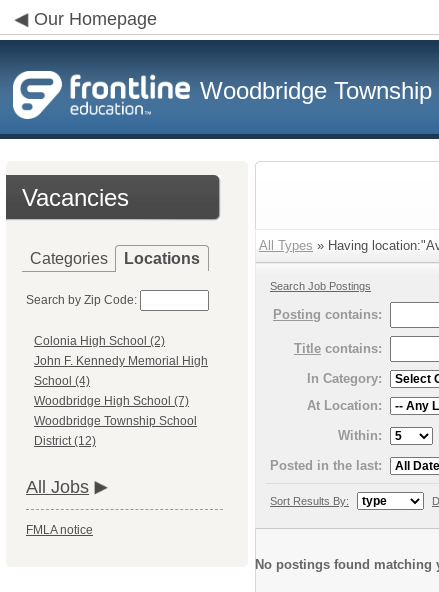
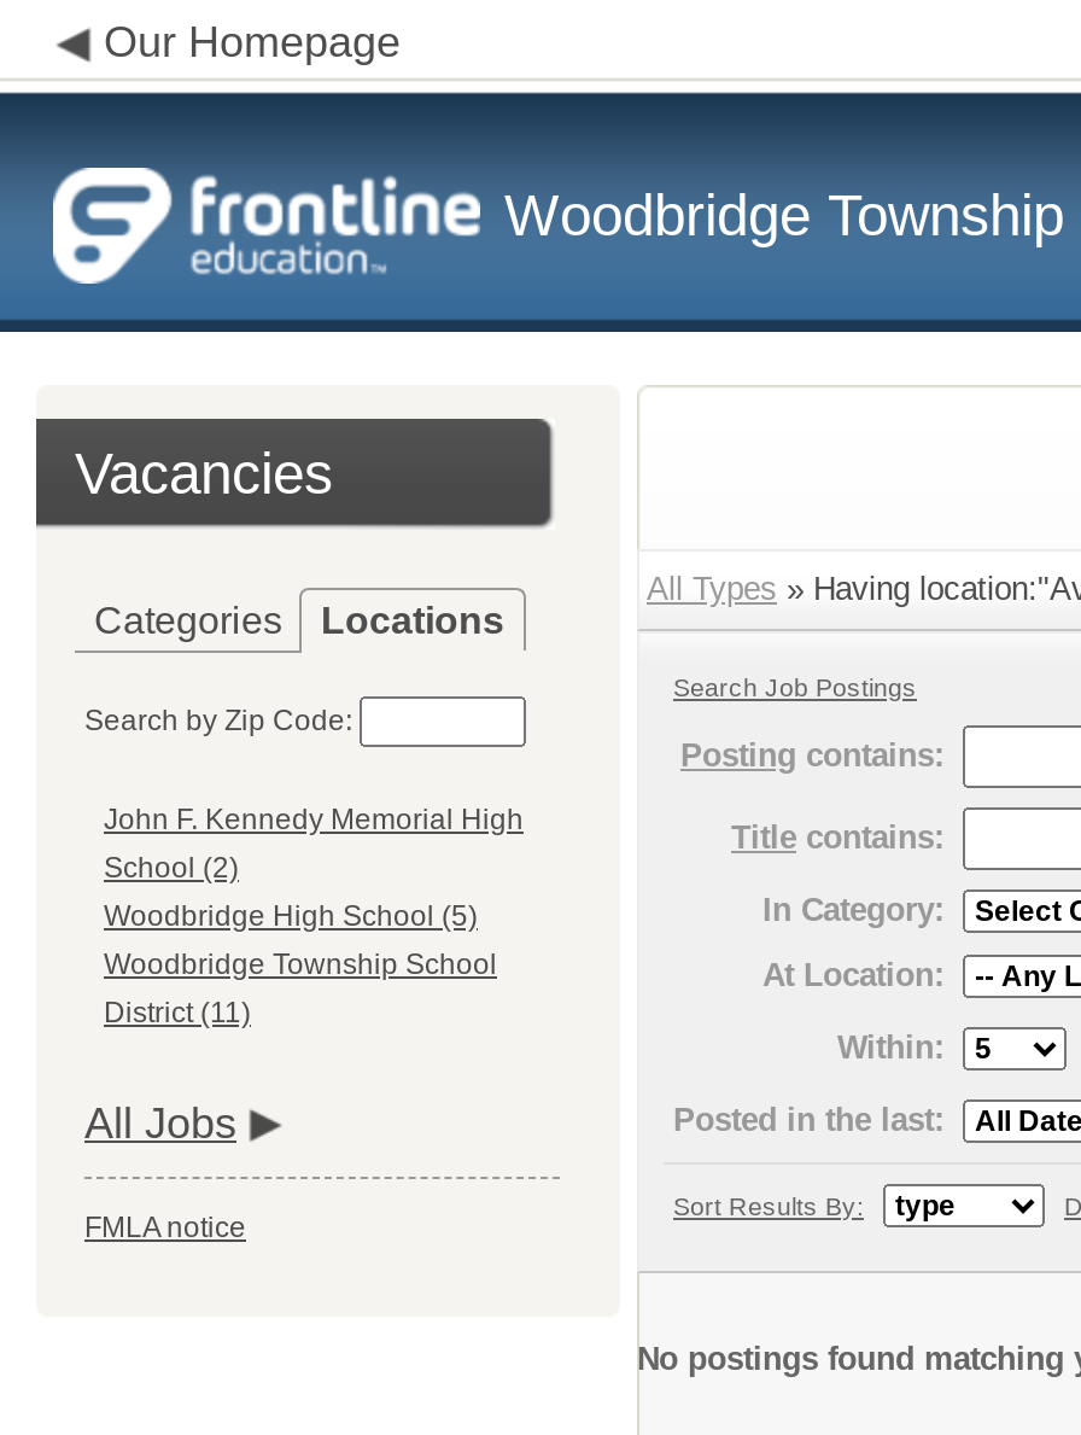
- Colonia High School (2)

moved up: John F. Kennedy Memorial High

- School (4)
+ School (2)

- Woodbridge High School (7)
+ Woodbridge High School (5)

moved up: Woodbridge Township School

- District (12)
+ District (11)

moved up: All Jobs | FMLA notice
